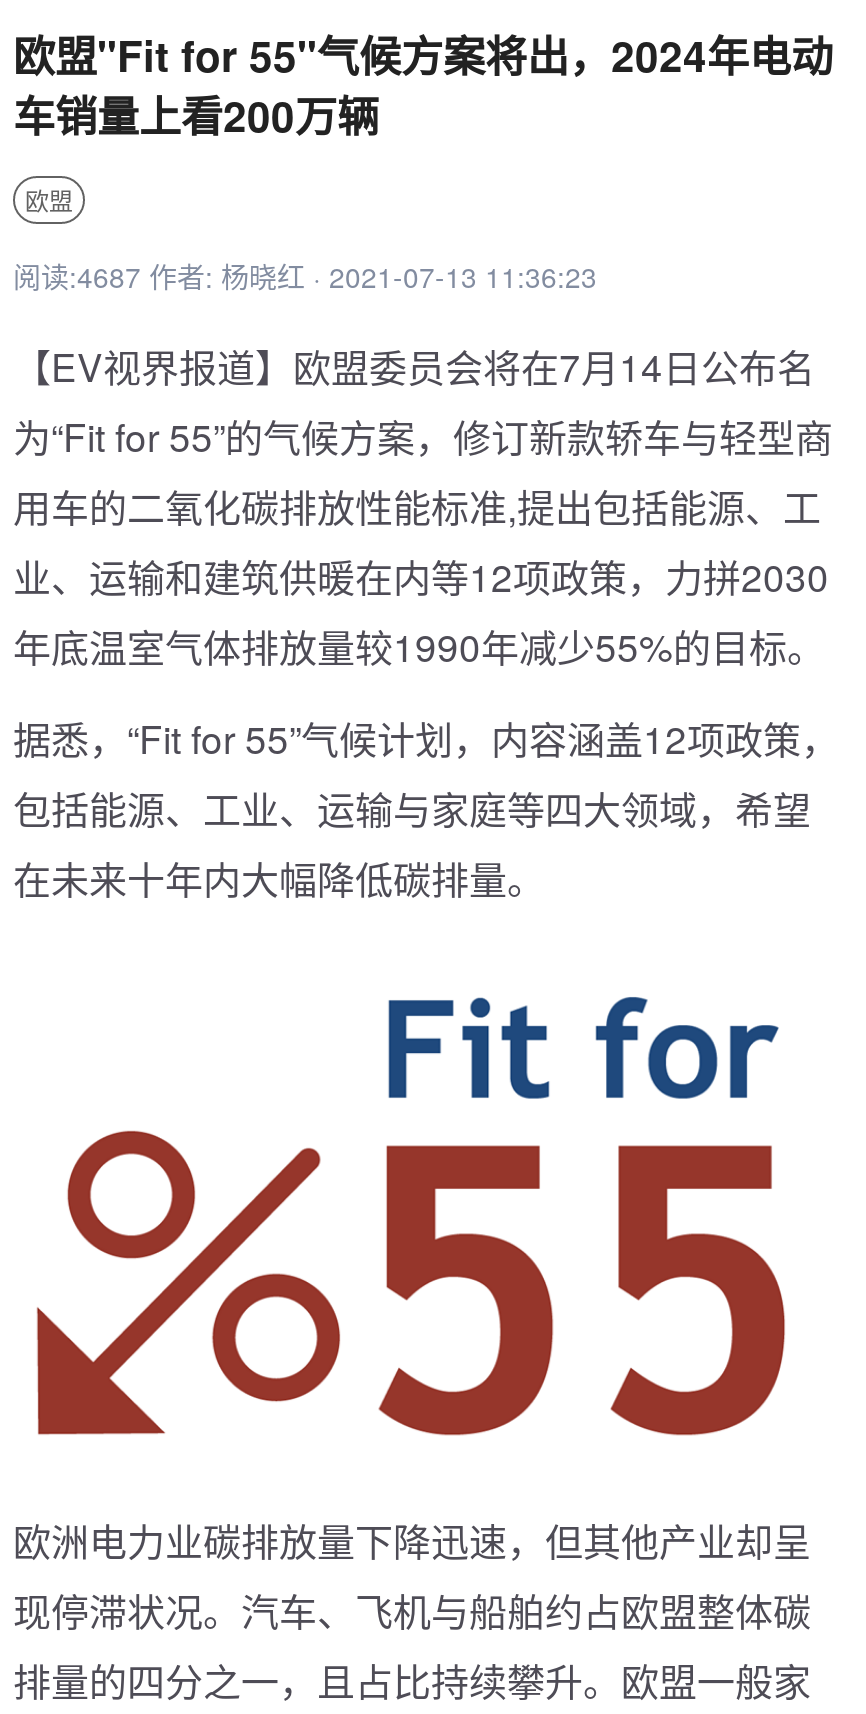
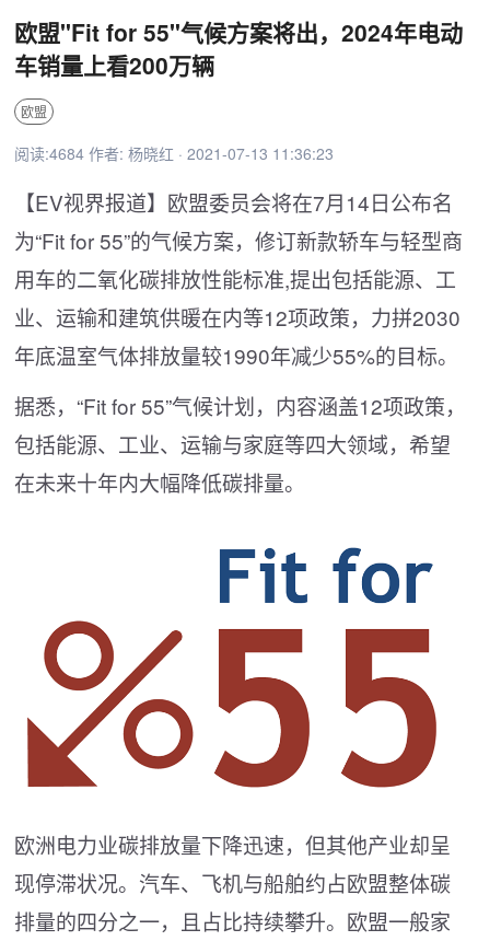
- 阅读:4687 作者: 杨晓红 · 2021-07-13 11:36:23
+ 阅读:4684 作者: 杨晓红 · 2021-07-13 11:36:23
